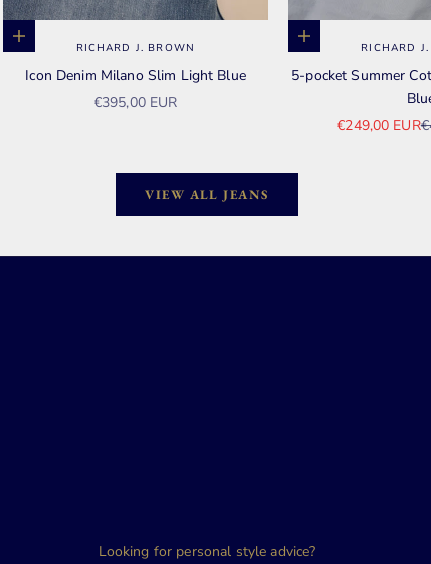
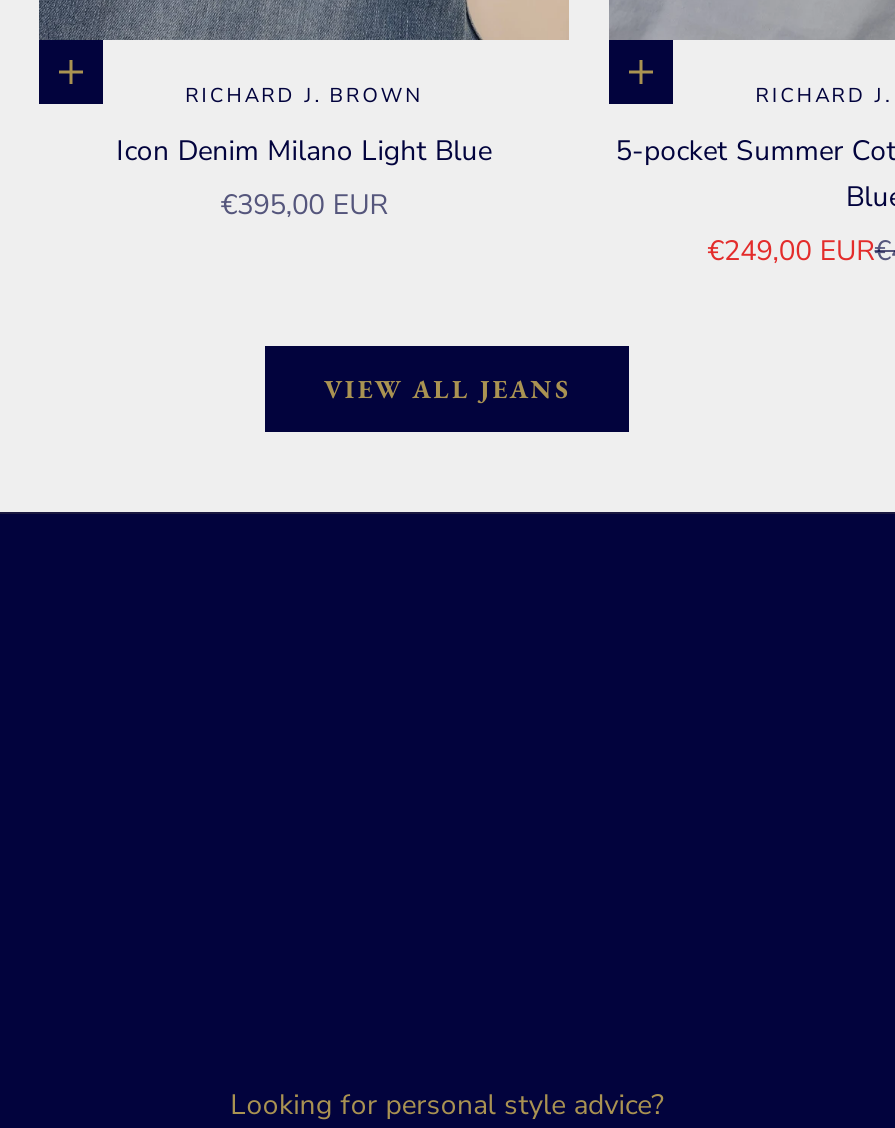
- Icon Denim Milano Slim Light Blue
+ Icon Denim Milano Light Blue
